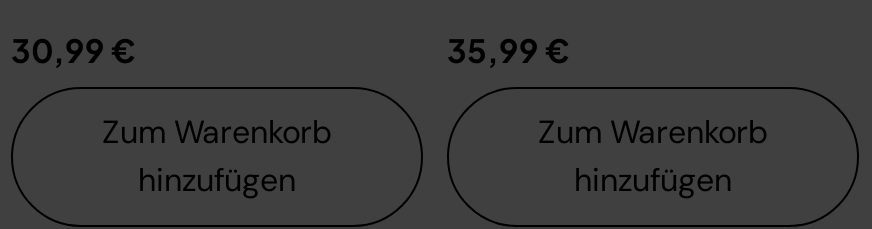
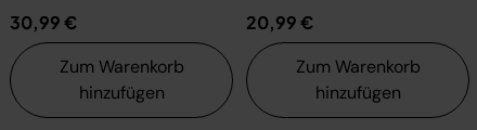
- 35,99 €
+ 20,99 €
